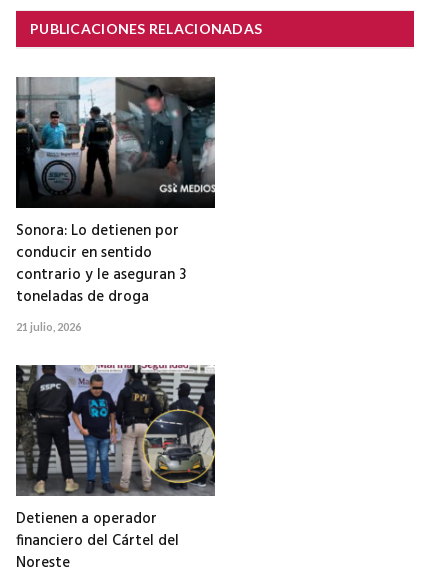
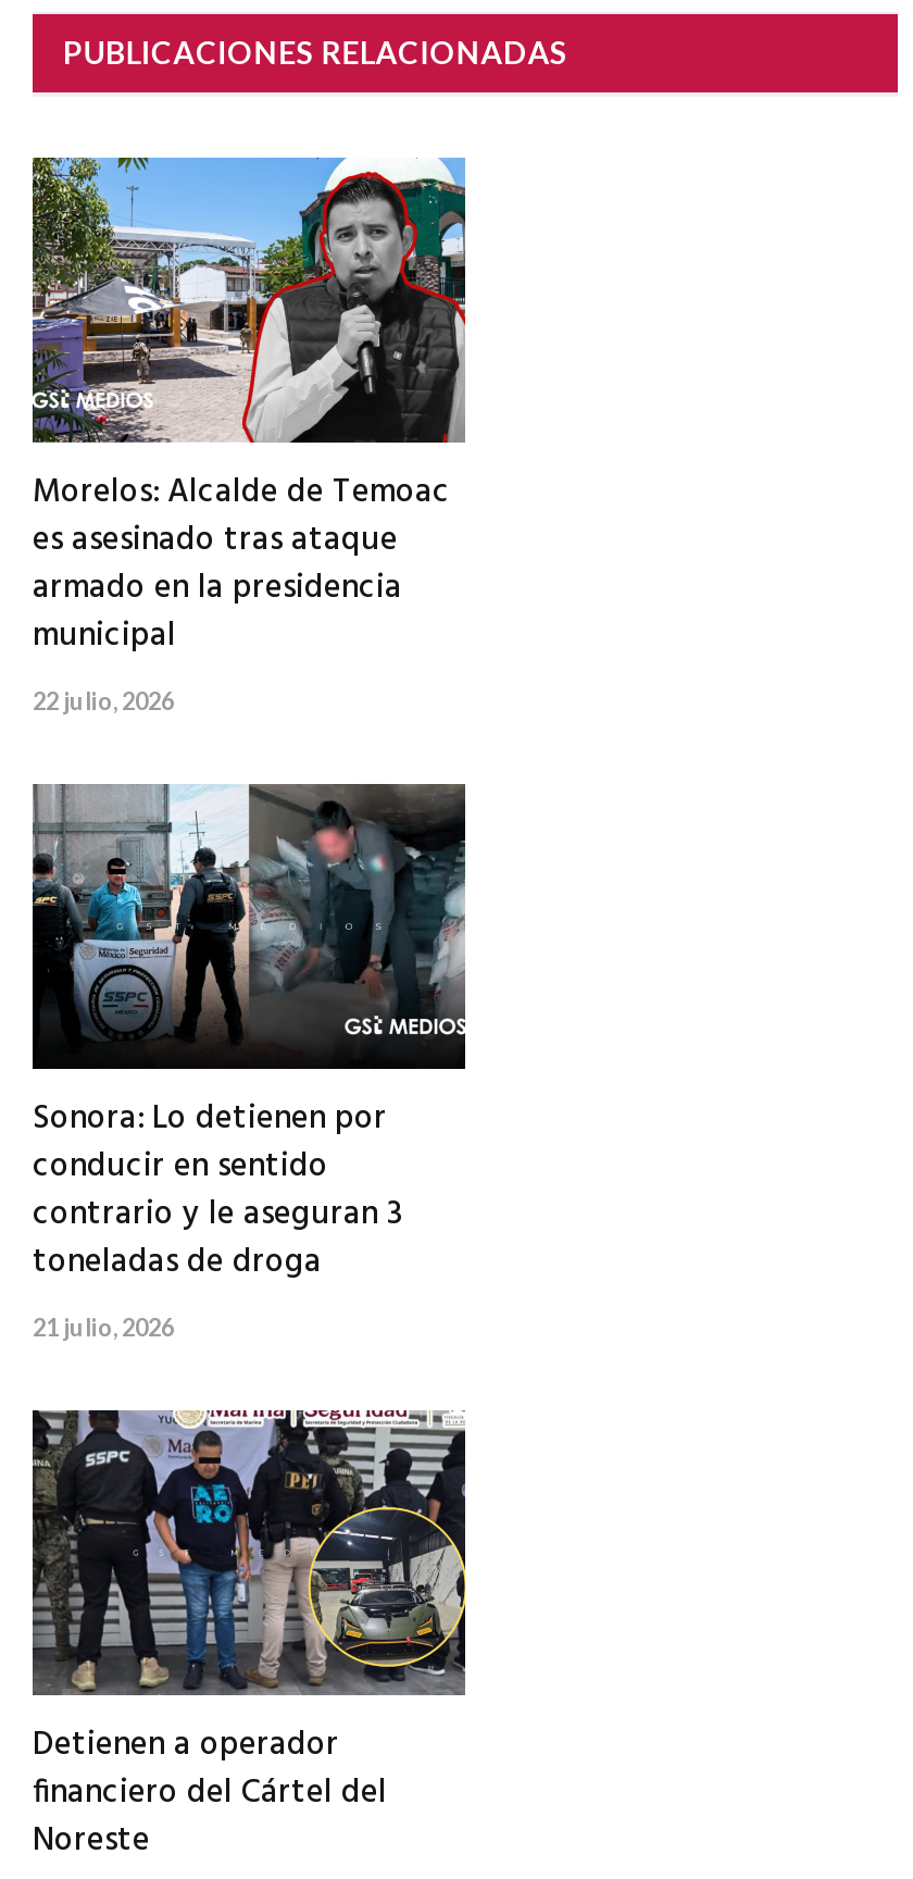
+ [image]
+ Morelos: Alcalde de Temoac
+ es asesinado tras ataque
+ armado en la presidencia
+ municipal
+ 22 julio, 2026
